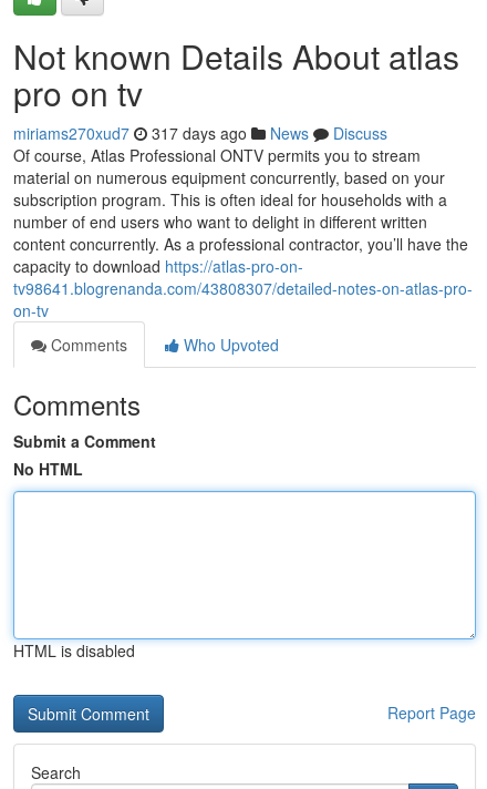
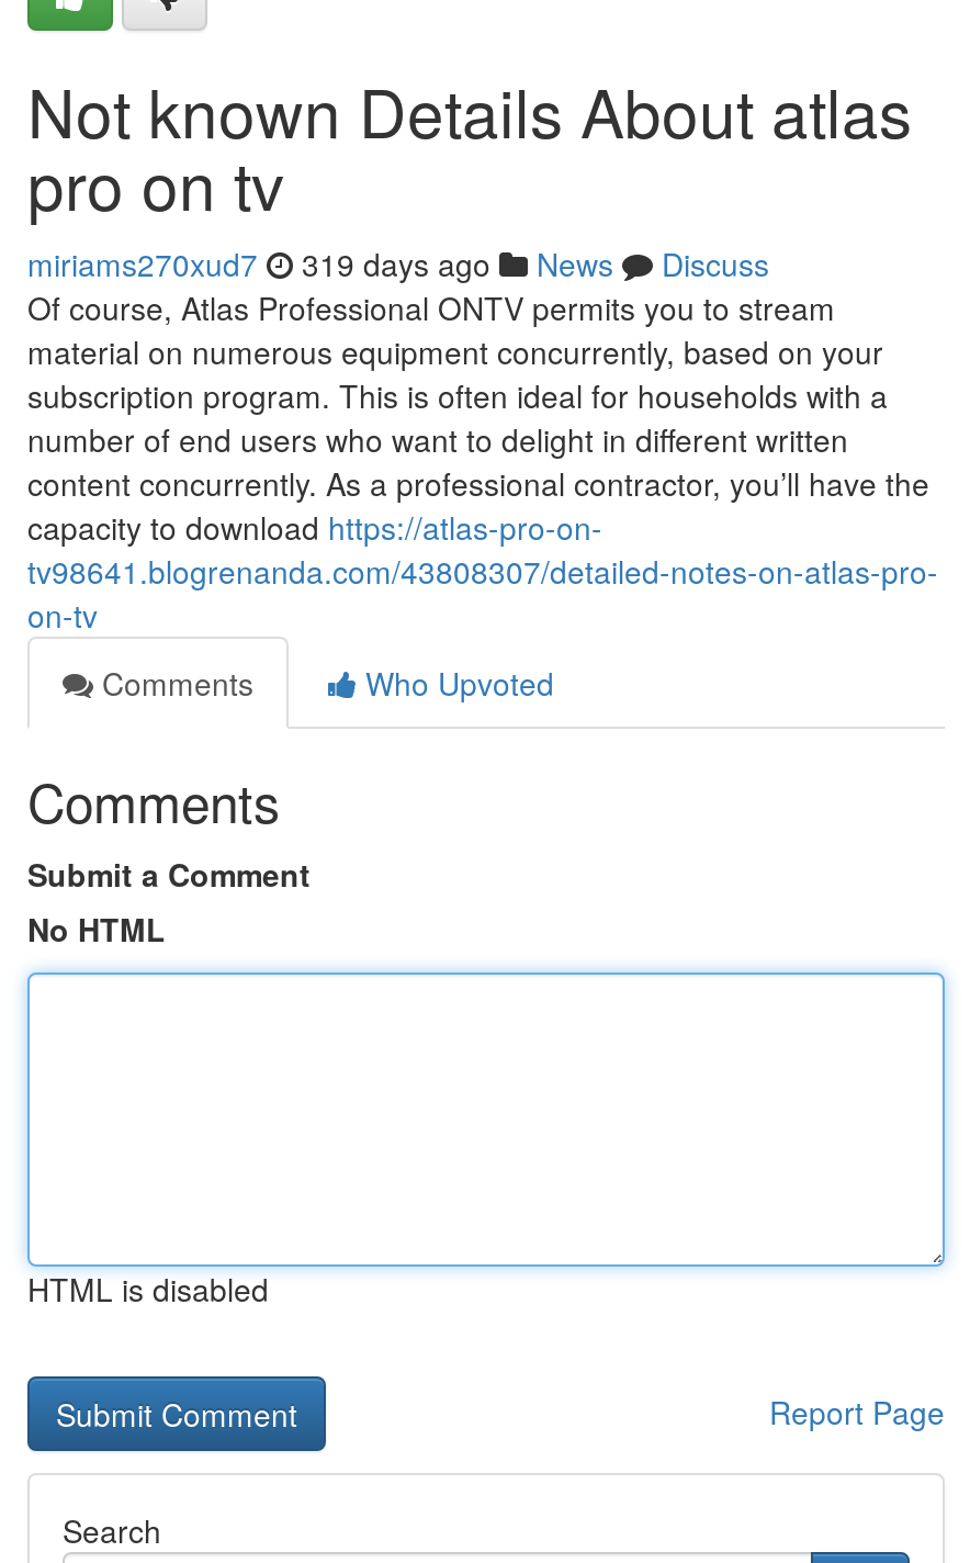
- miriams270xud7 317 days ago News Discuss
+ miriams270xud7 319 days ago News Discuss
